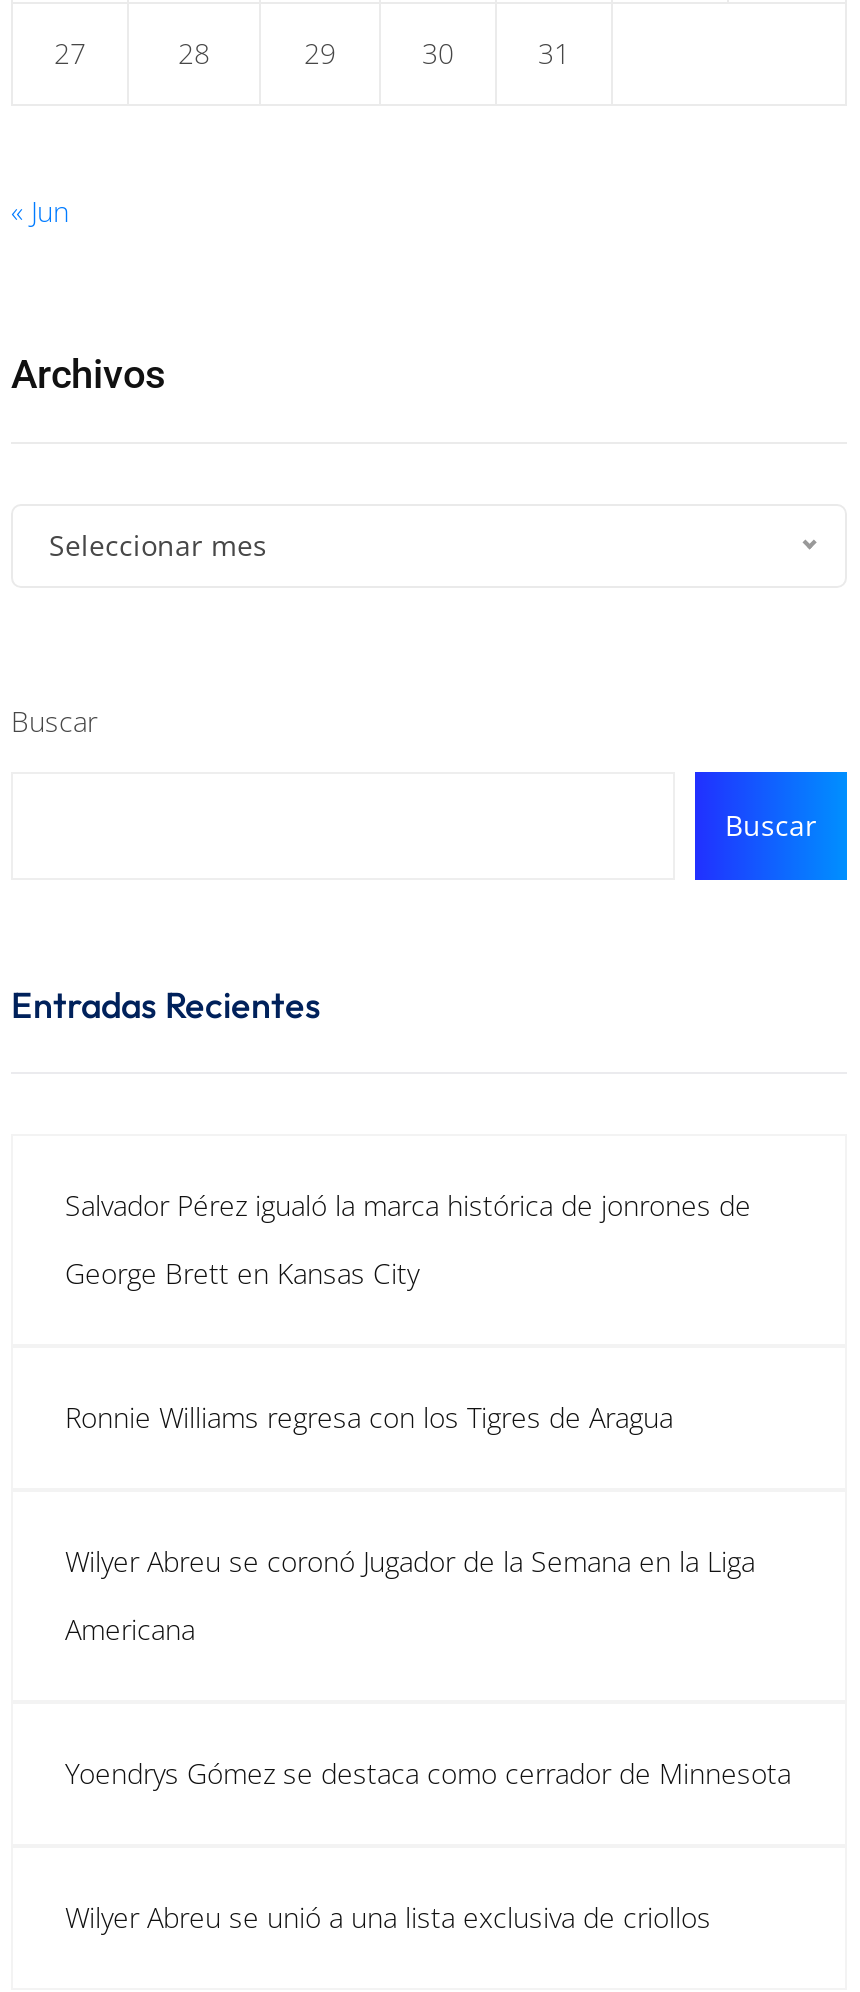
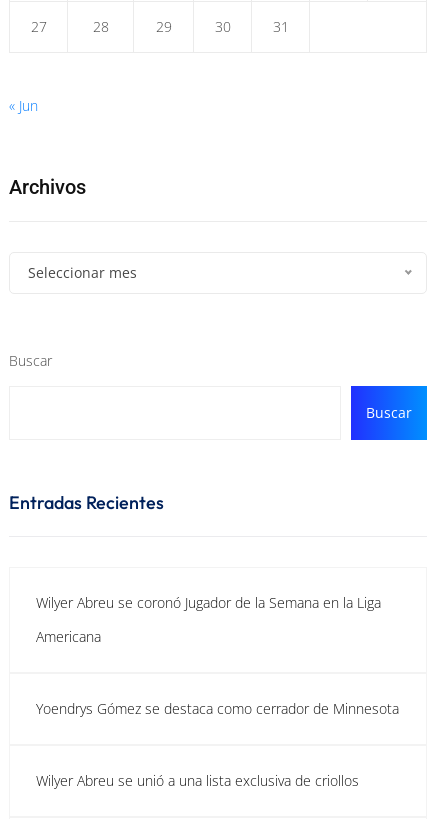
- Salvador Pérez igualó la marca histórica de jonrones de
- George Brett en Kansas City

- Ronnie Williams regresa con los Tigres de Aragua
